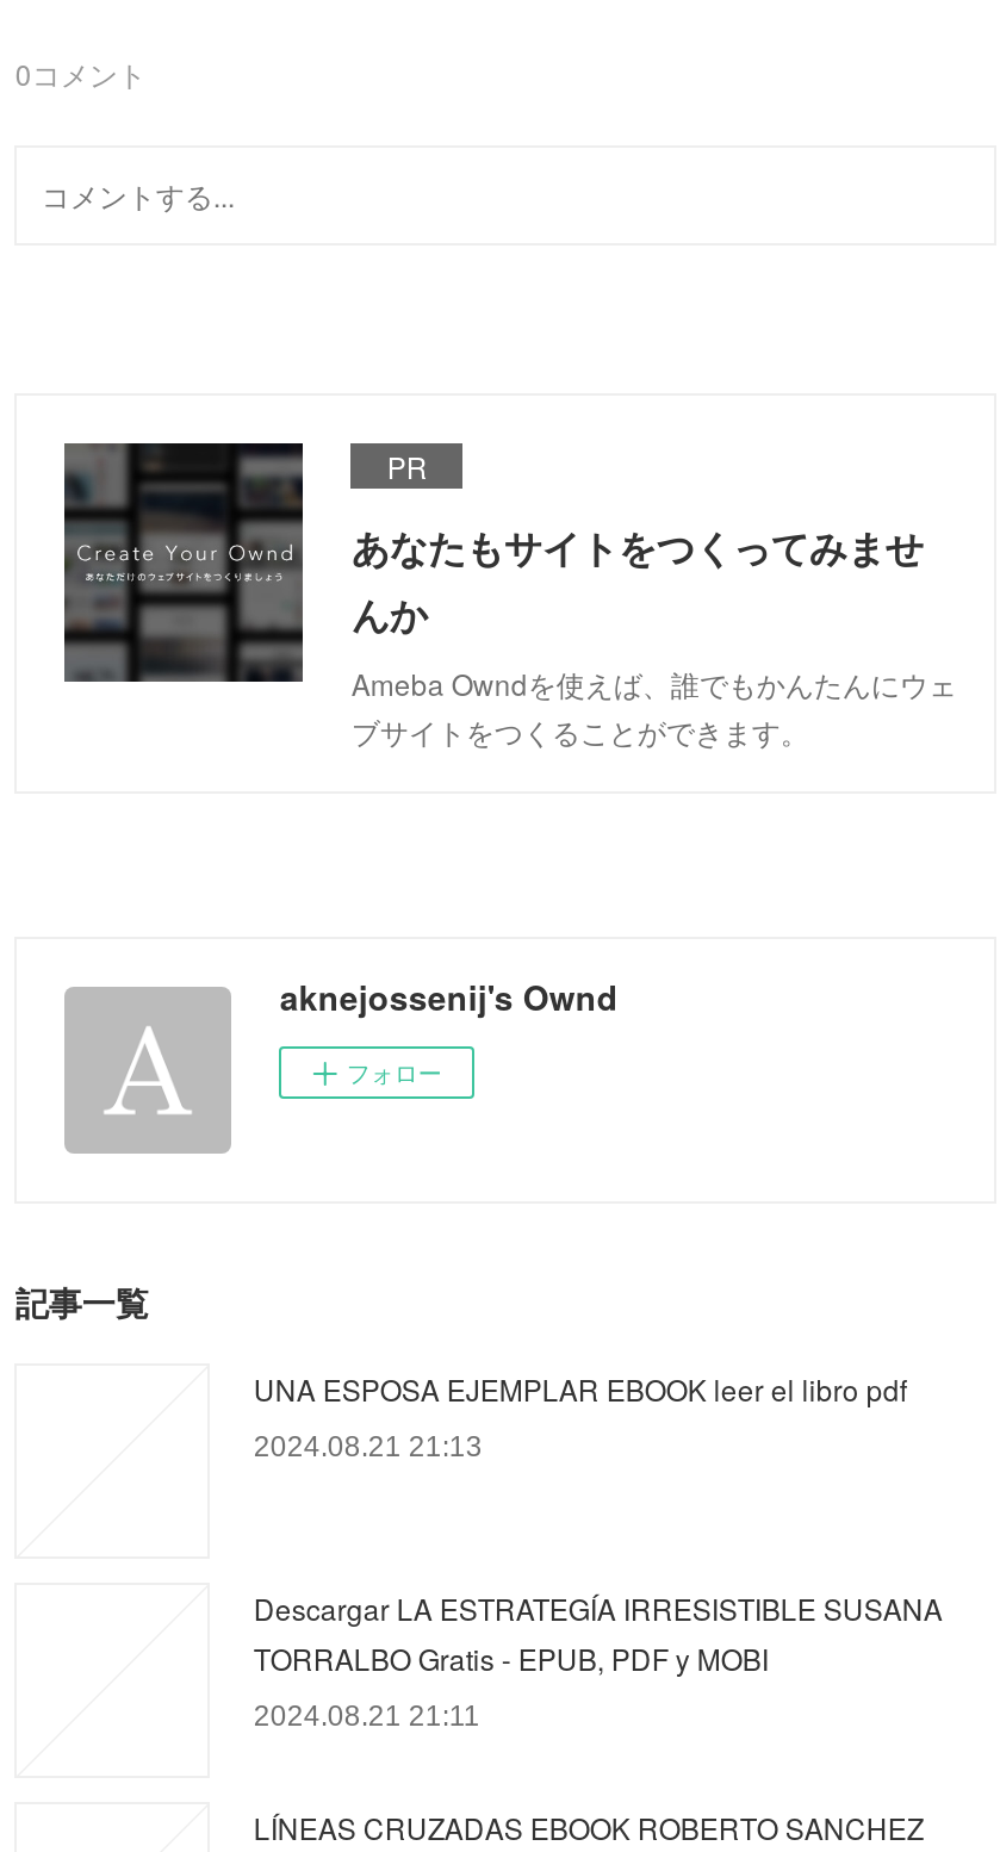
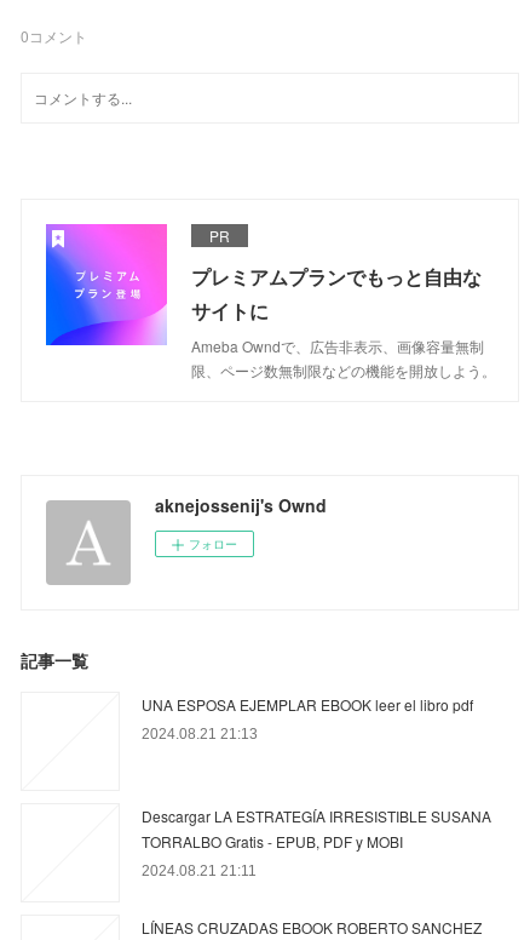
- [image]
- あなたもサイトをつくってみませ
- んか
- Ameba Owndを使えば、誰でもかんたんにウェ
- ブサイトをつくることができます。
+ [image]
+ プレミアムプランでもっと自由な
+ サイトに
+ Ameba Owndで、広告非表示、画像容量無制
+ 限、ページ数無制限などの機能を開放しよう。
